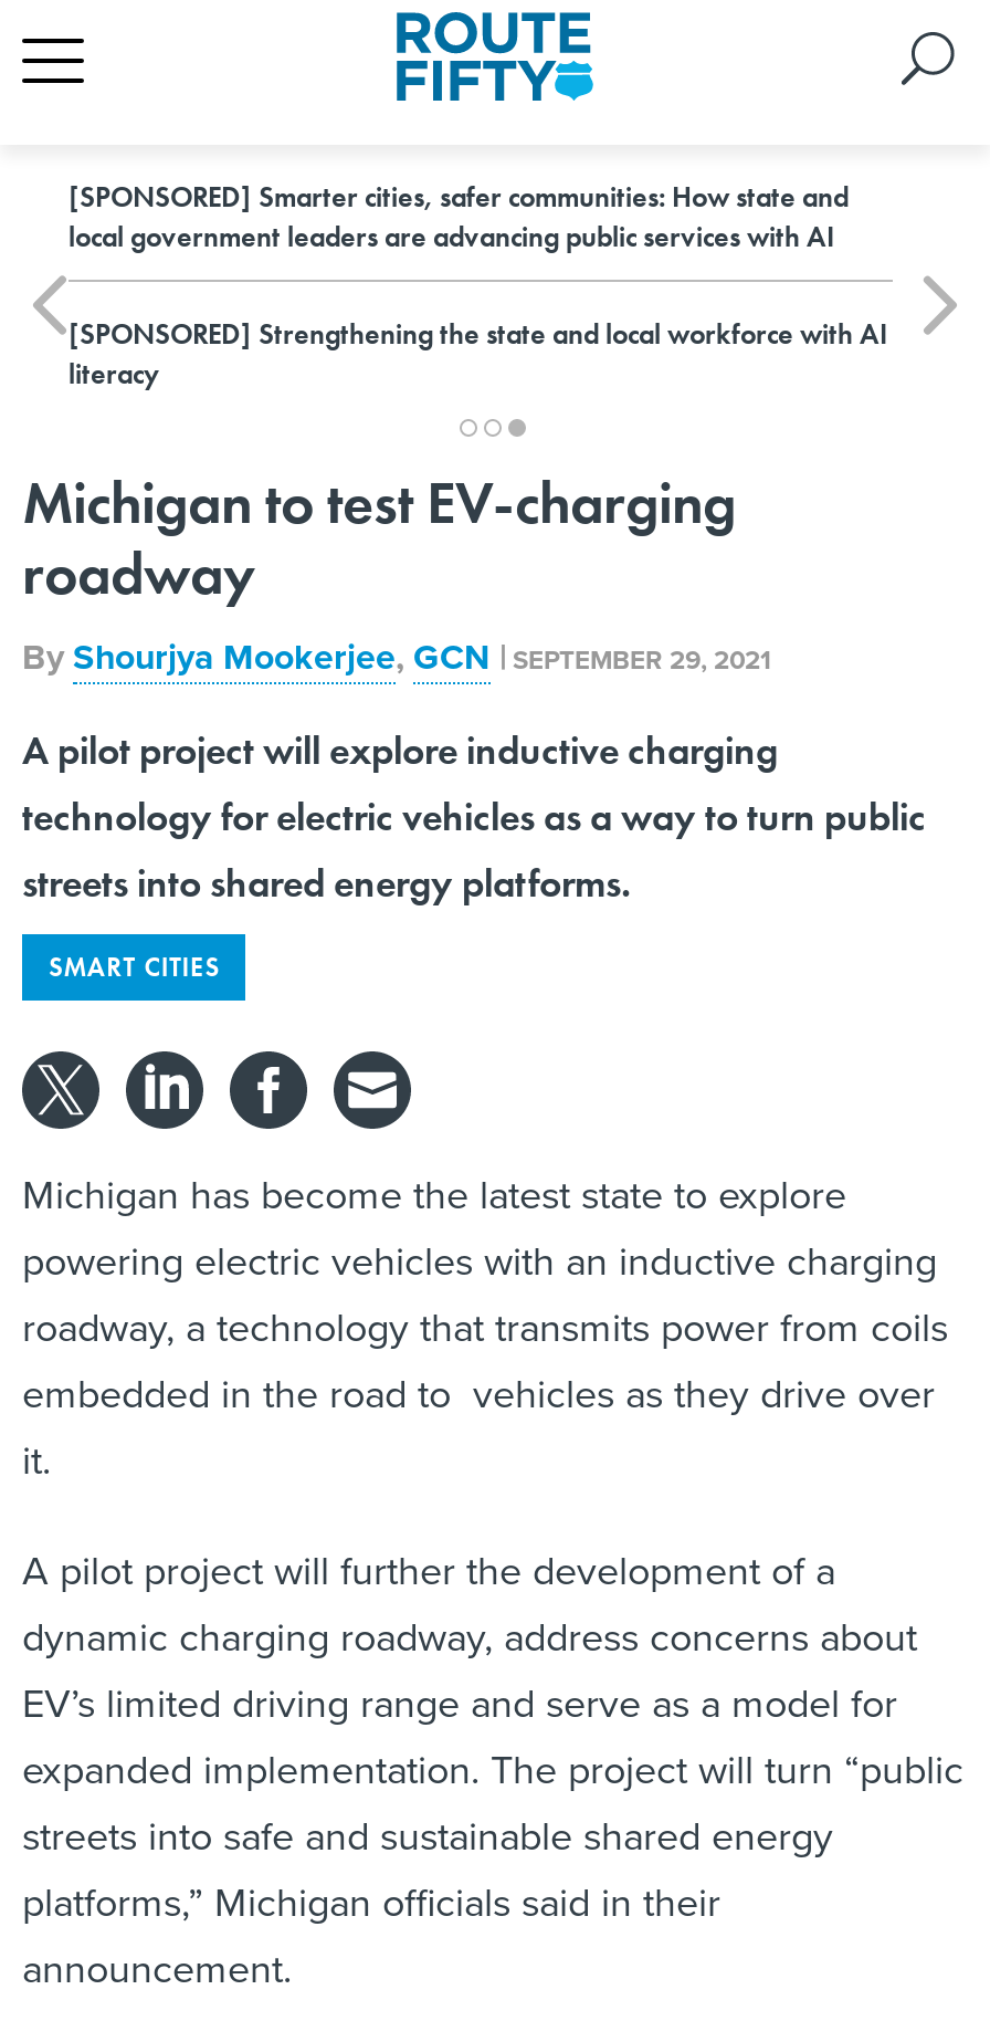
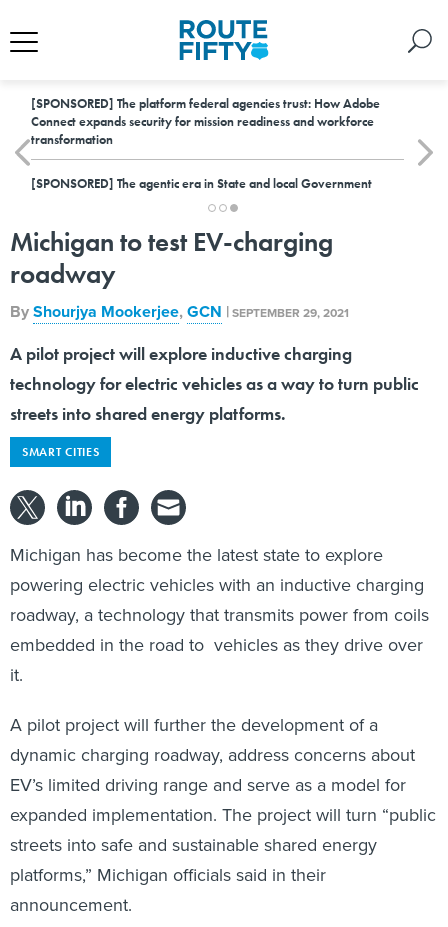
- [SPONSORED] Smarter cities, safer communities: How state and
- local government leaders are advancing public services with AI
+ [SPONSORED] The platform federal agencies trust: How Adobe
+ Connect expands security for mission readiness and workforce
+ transformation

- [SPONSORED] Strengthening the state and local workforce with AI
- literacy
+ [SPONSORED] The agentic era in State and local Government
